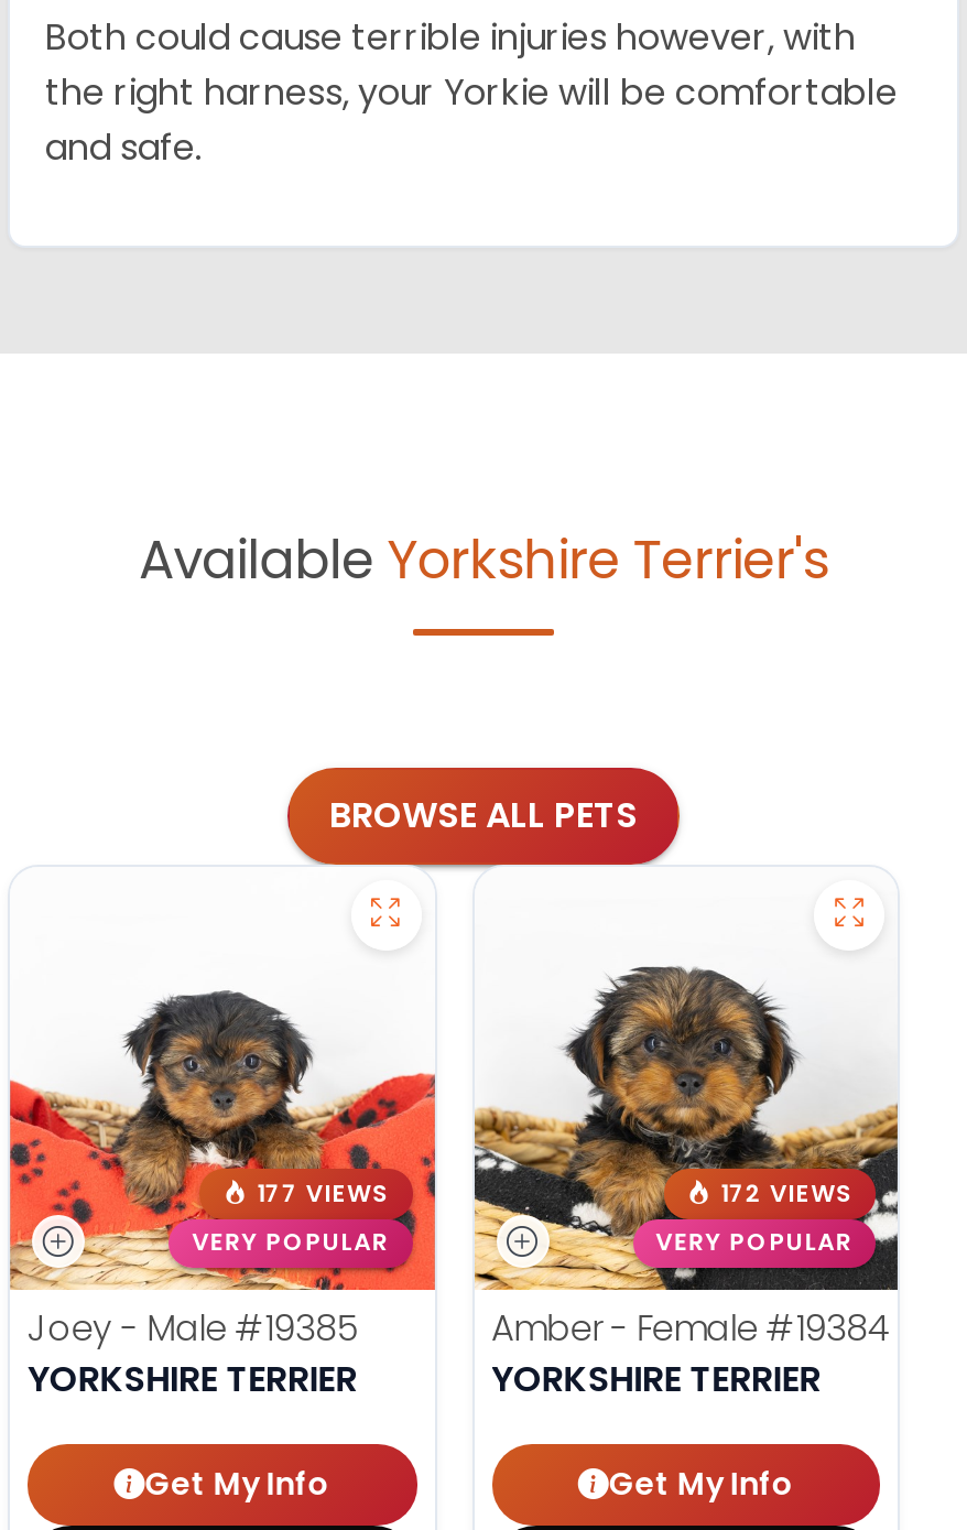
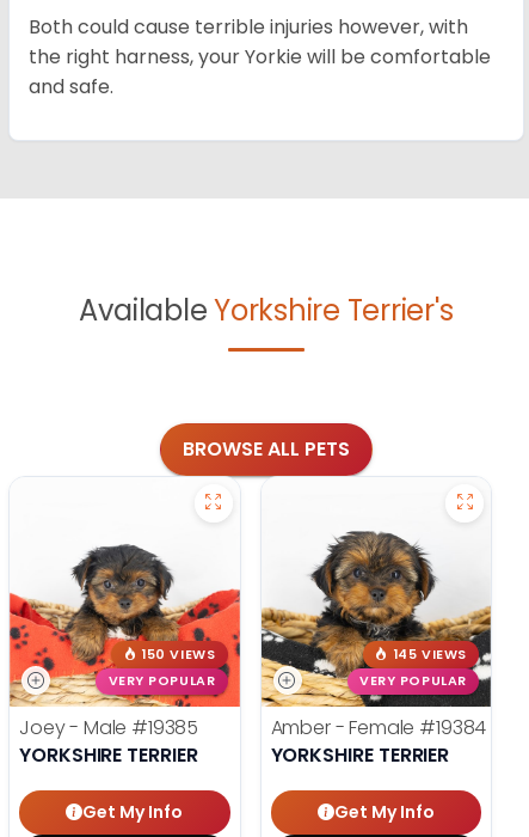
- 177 VIEWS
+ 150 VIEWS

- 172 VIEWS
+ 145 VIEWS
